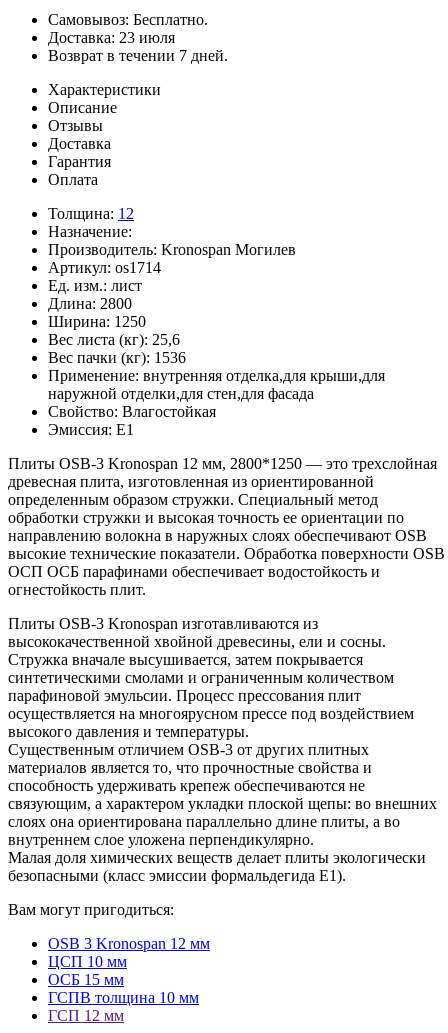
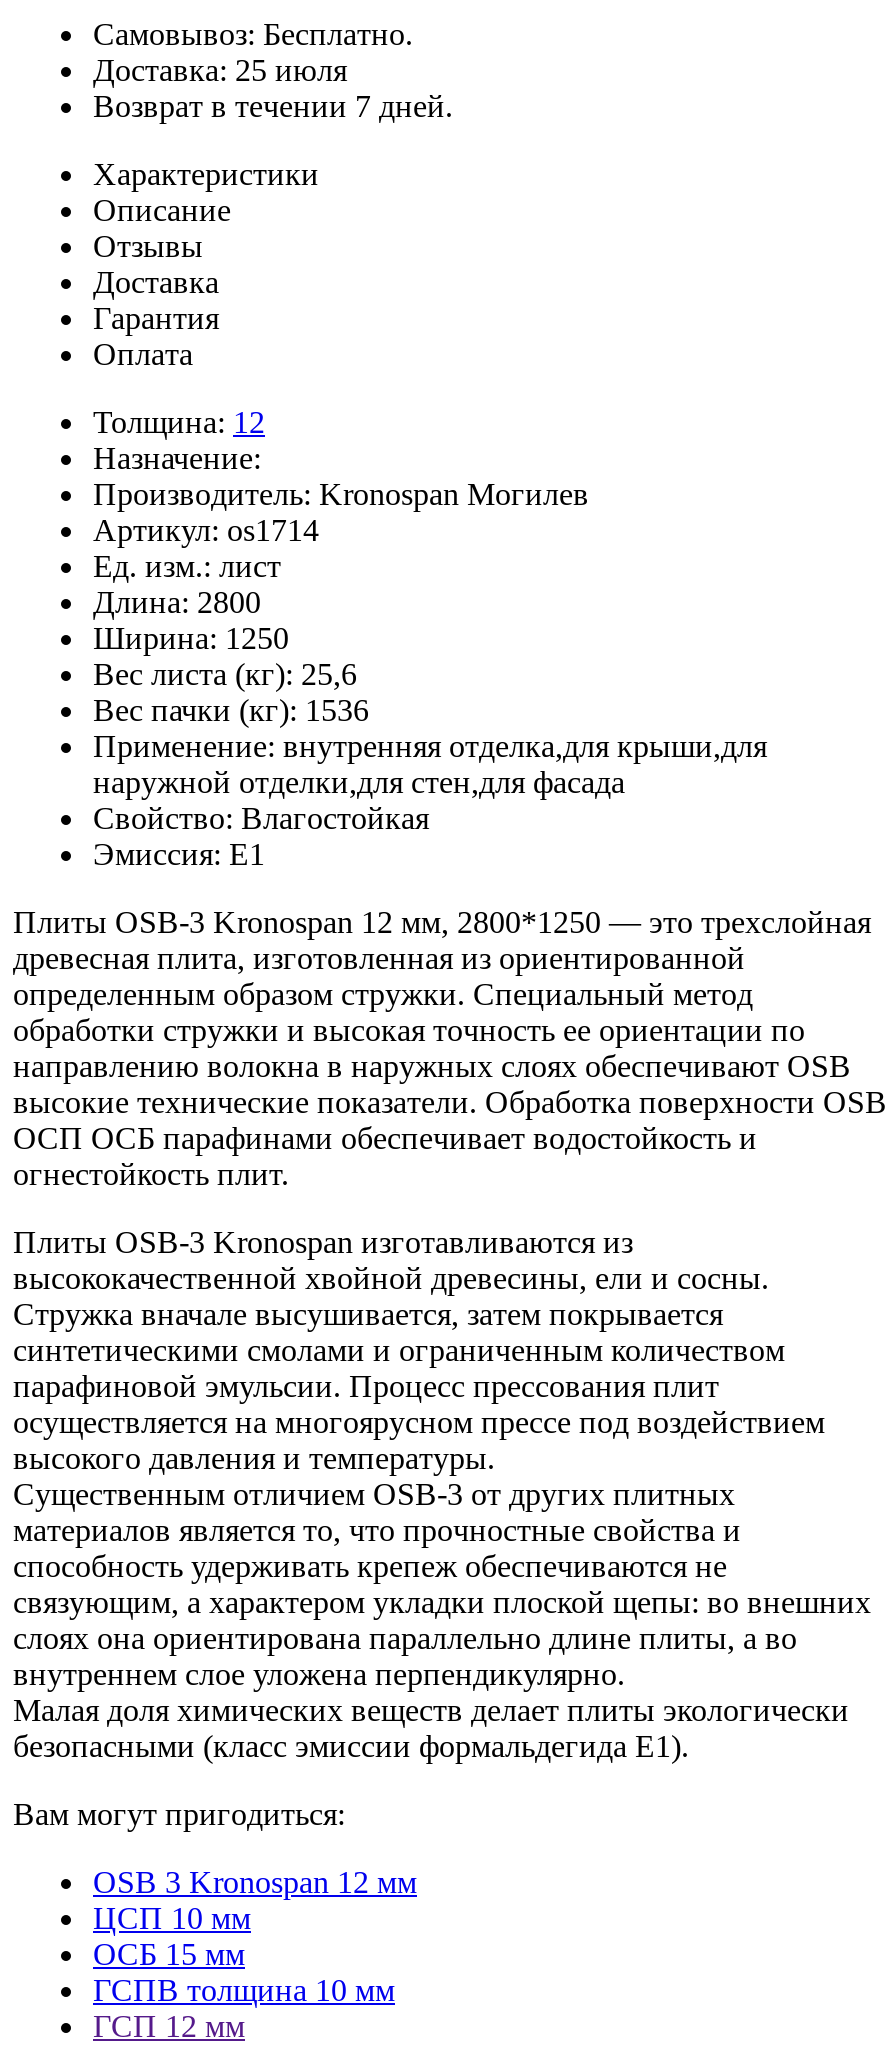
- Доставка: 23 июля
+ Доставка: 25 июля
